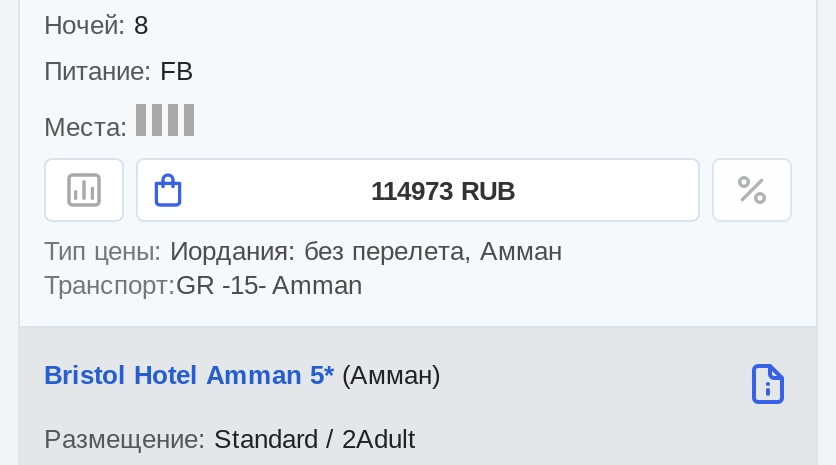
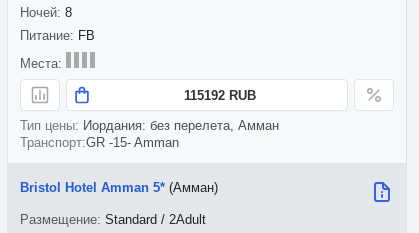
- 114973 RUB
+ 115192 RUB
